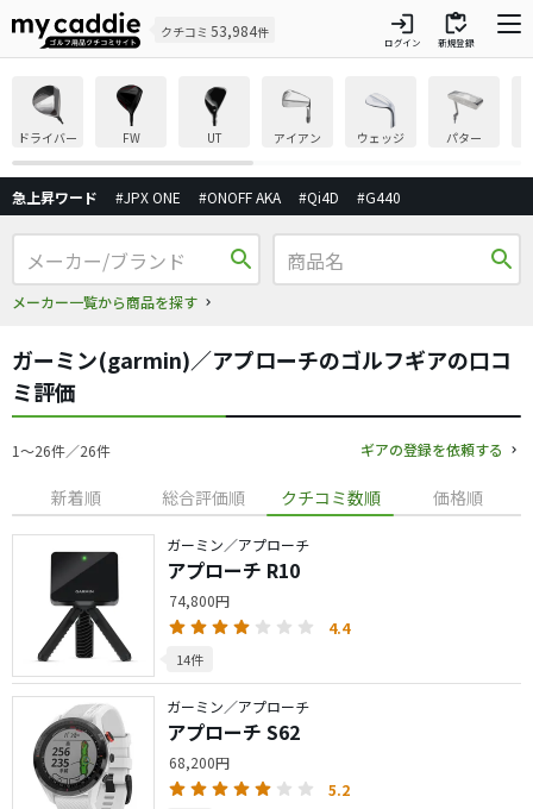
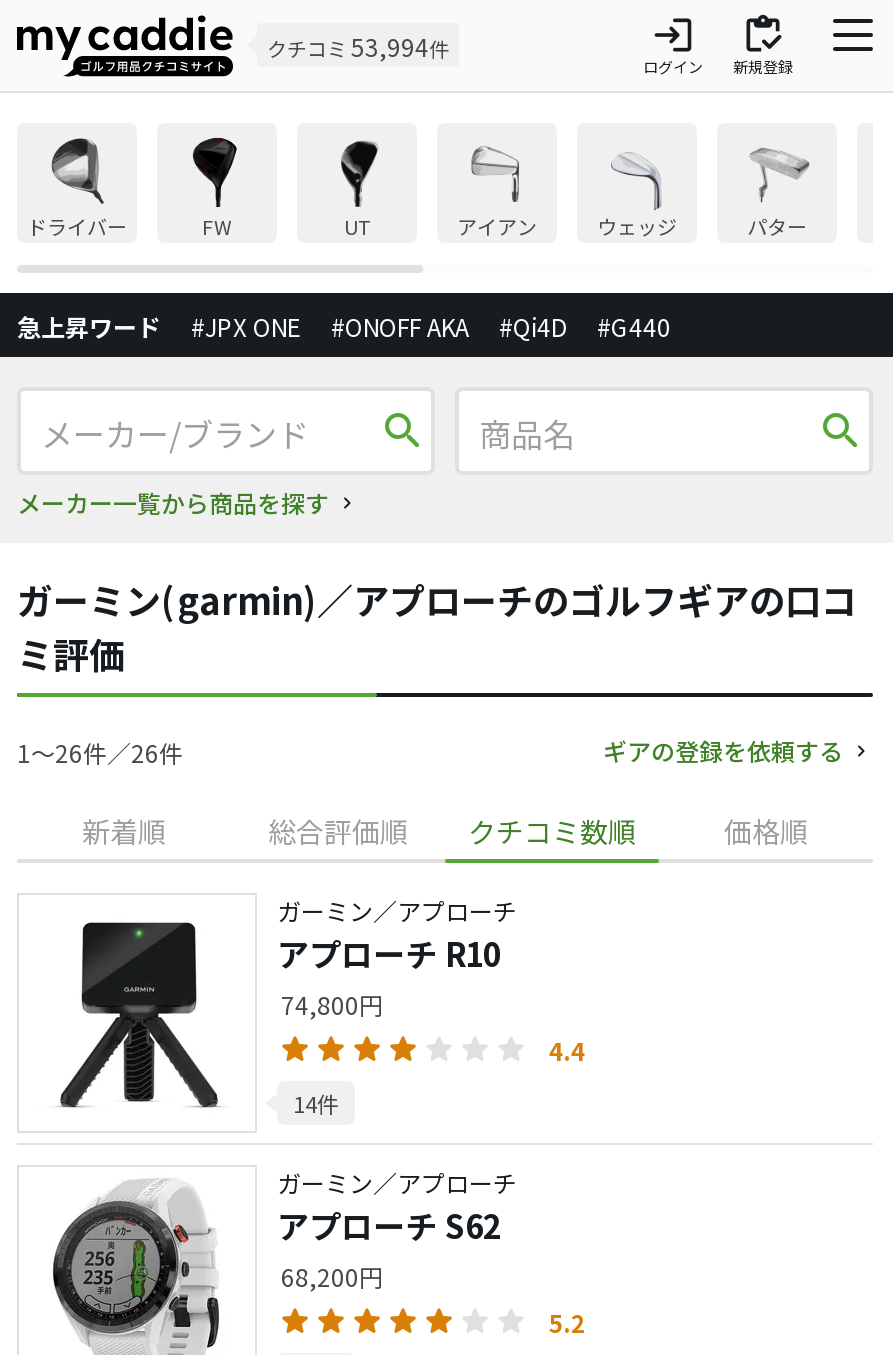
- クチコミ53,984件
+ クチコミ53,994件
